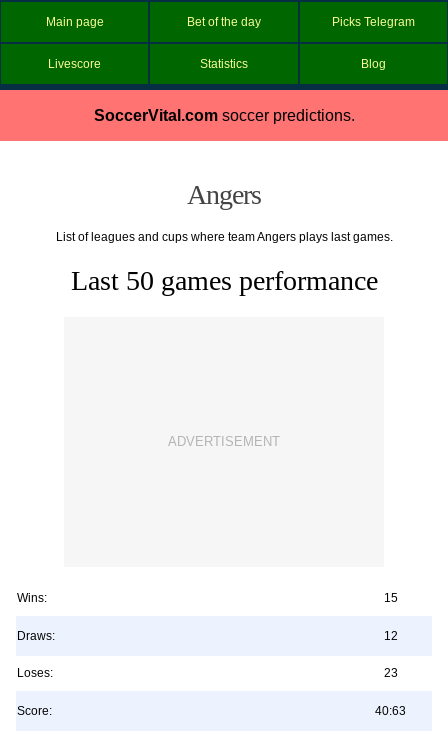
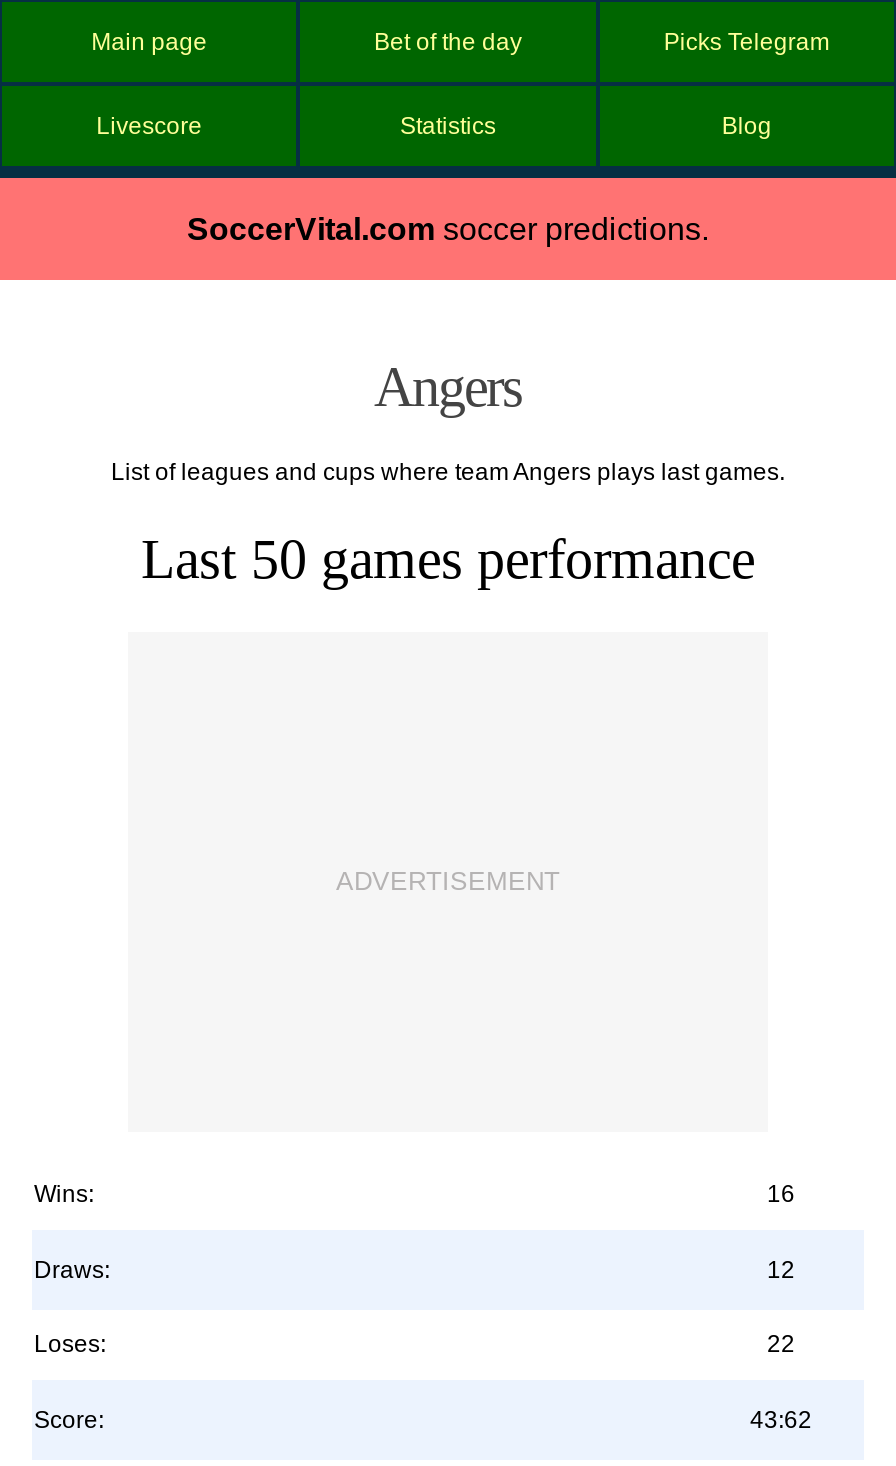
- 15
+ 16

- 23
+ 22

- 40:63
+ 43:62
